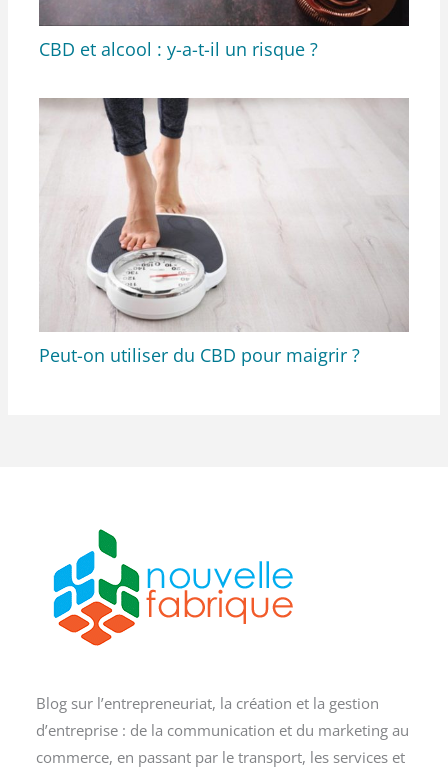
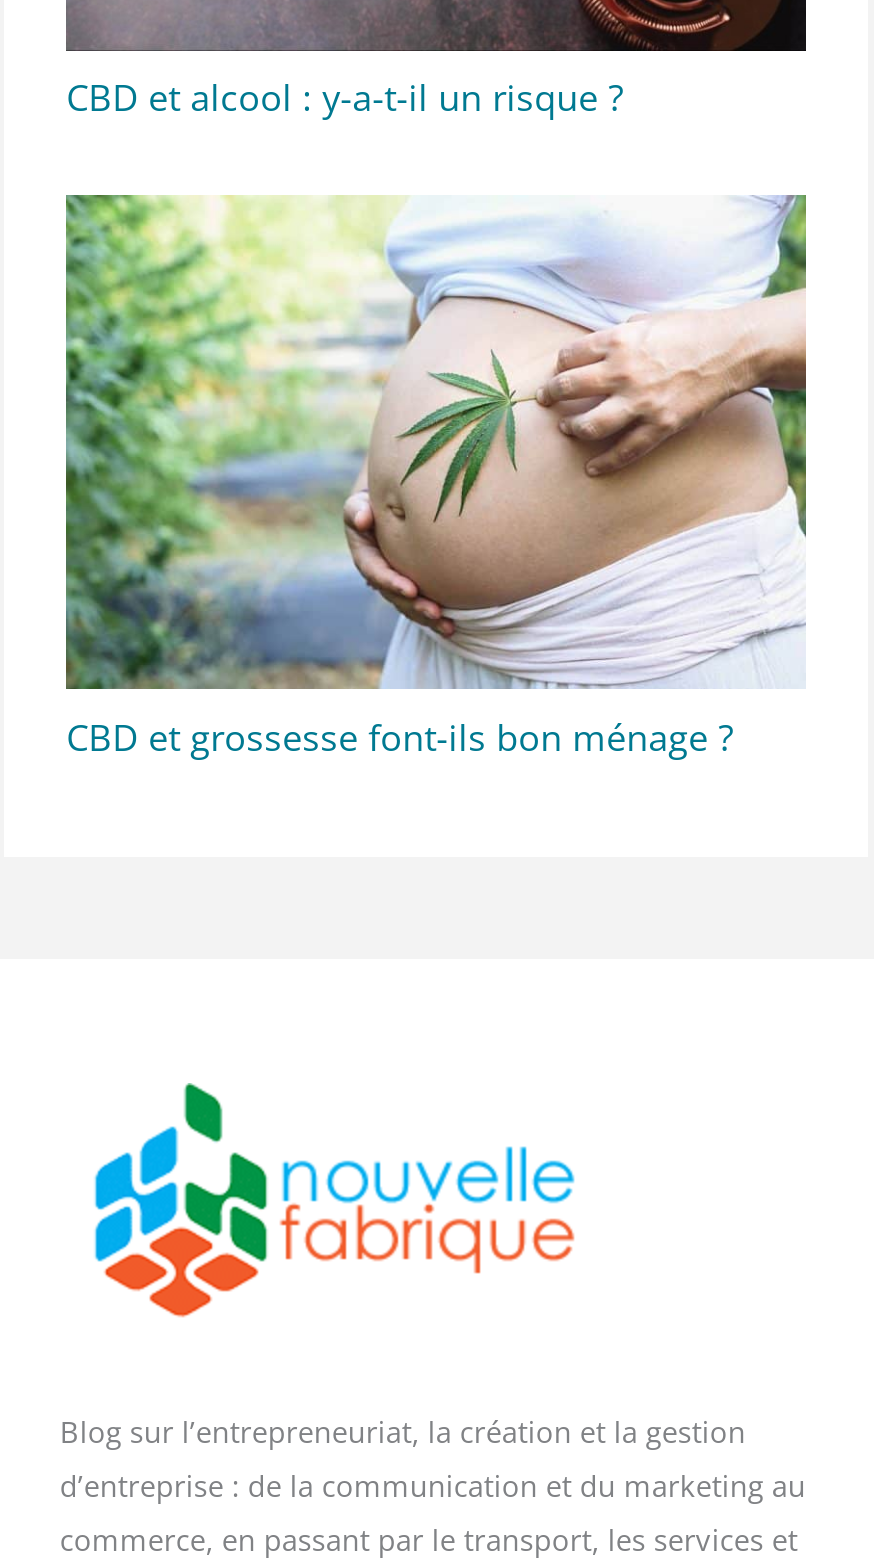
- [image]
- Peut-on utiliser du CBD pour maigrir ?
+ [image]
+ CBD et grossesse font-ils bon ménage ?
